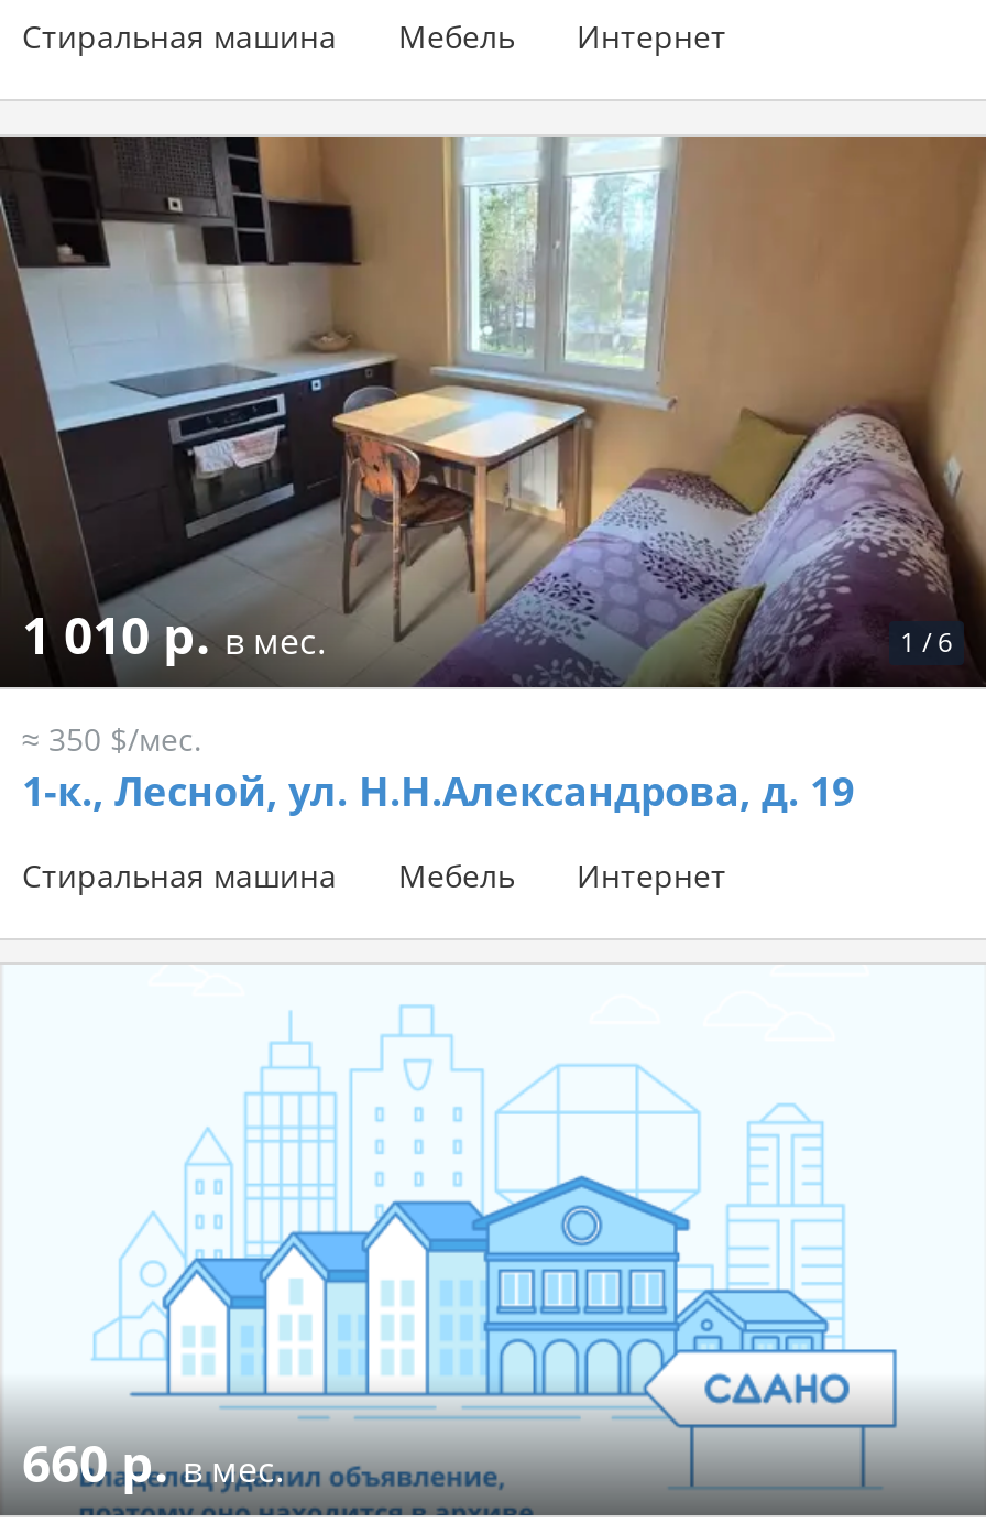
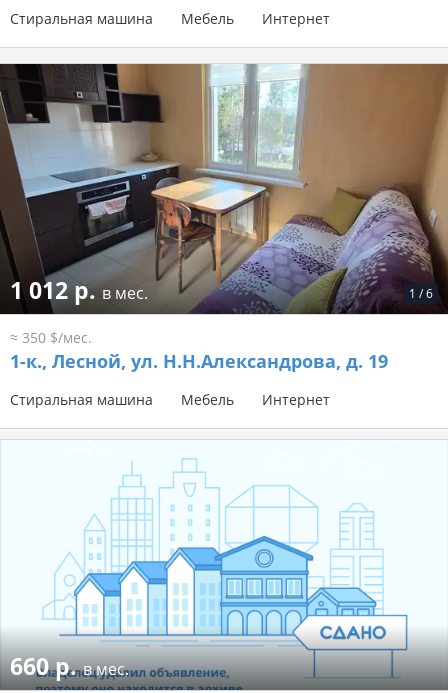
- 1 010 р. в мес.
+ 1 012 р. в мес.
